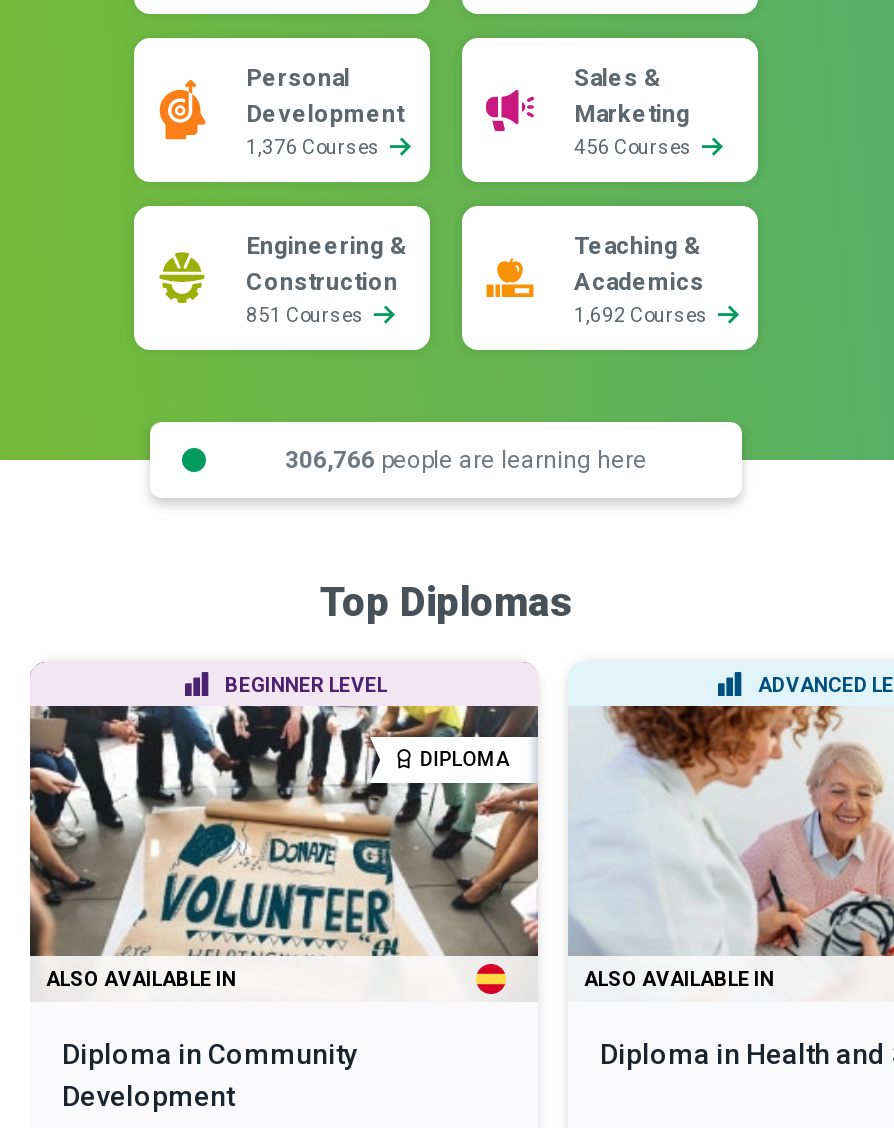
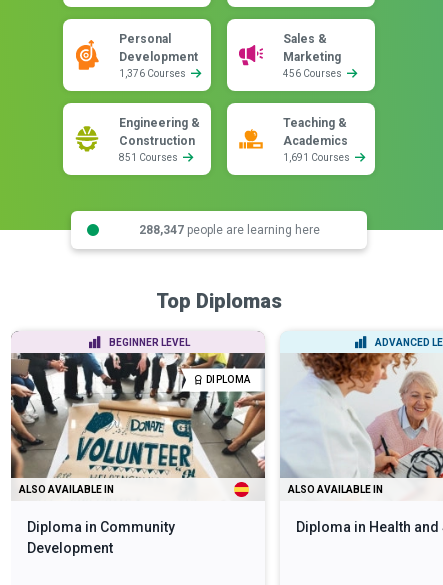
- 1,692 Courses
+ 1,691 Courses

- 306,766 people are learning here
+ 288,347 people are learning here
